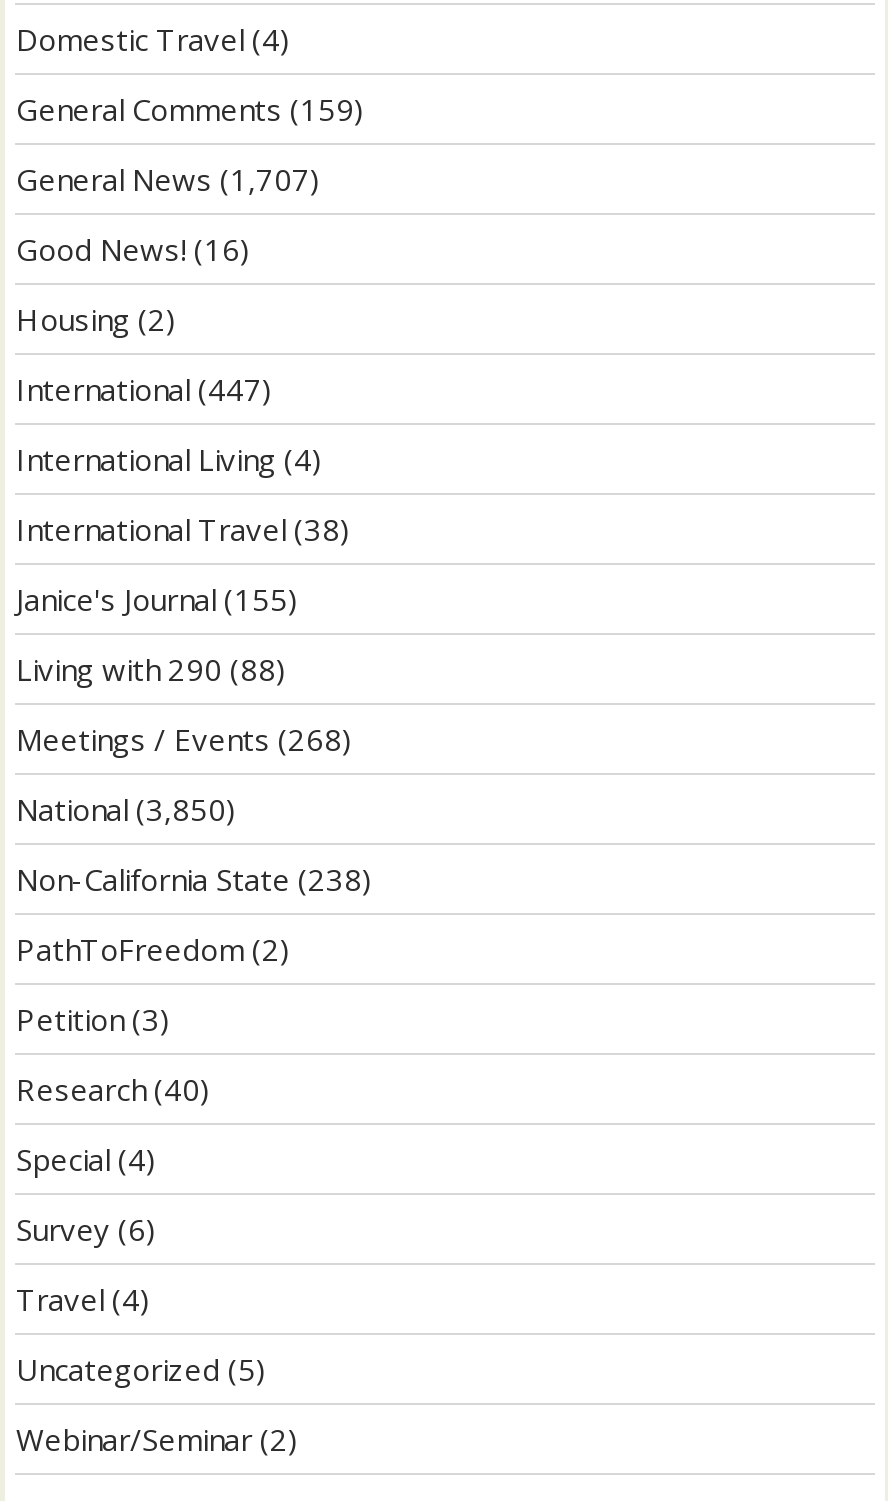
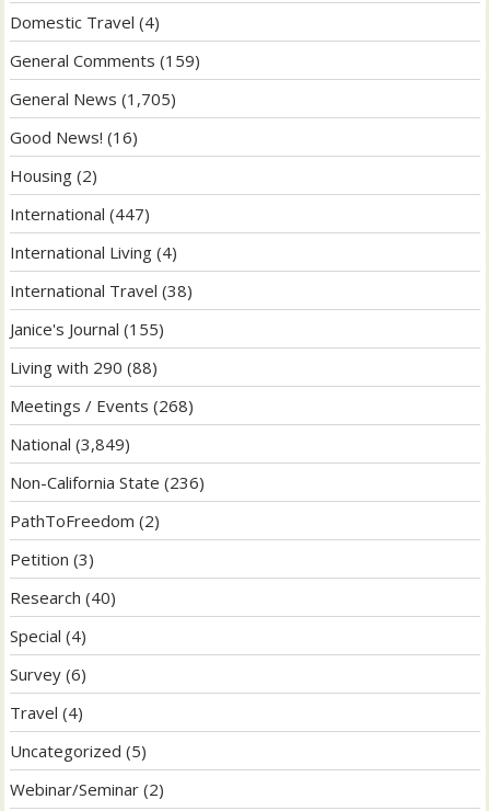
- General News (1,707)
+ General News (1,705)

- National (3,850)
+ National (3,849)

- Non-California State (238)
+ Non-California State (236)
